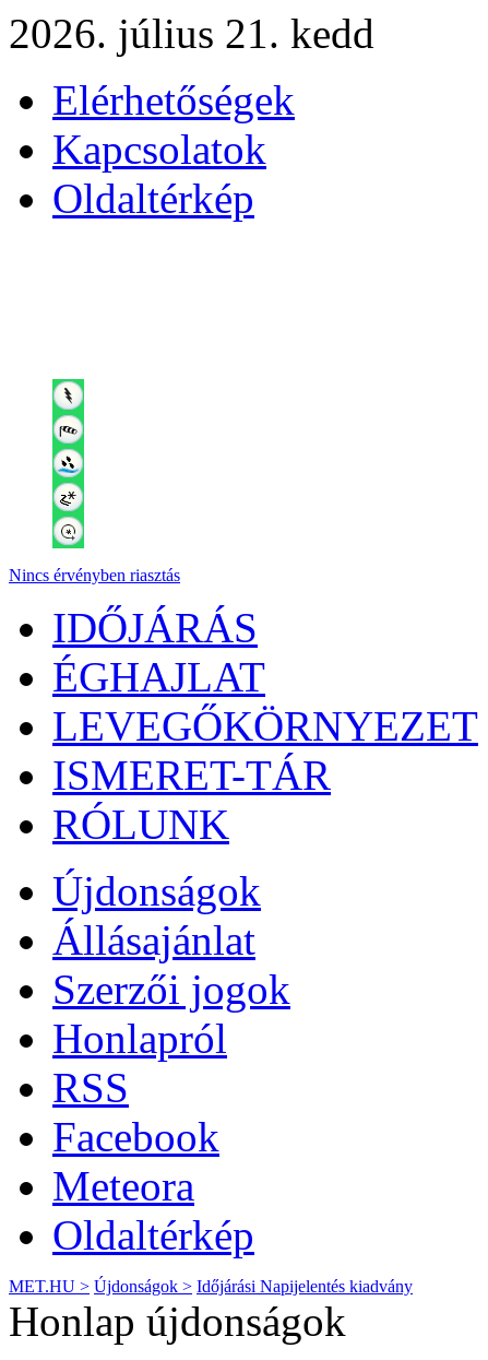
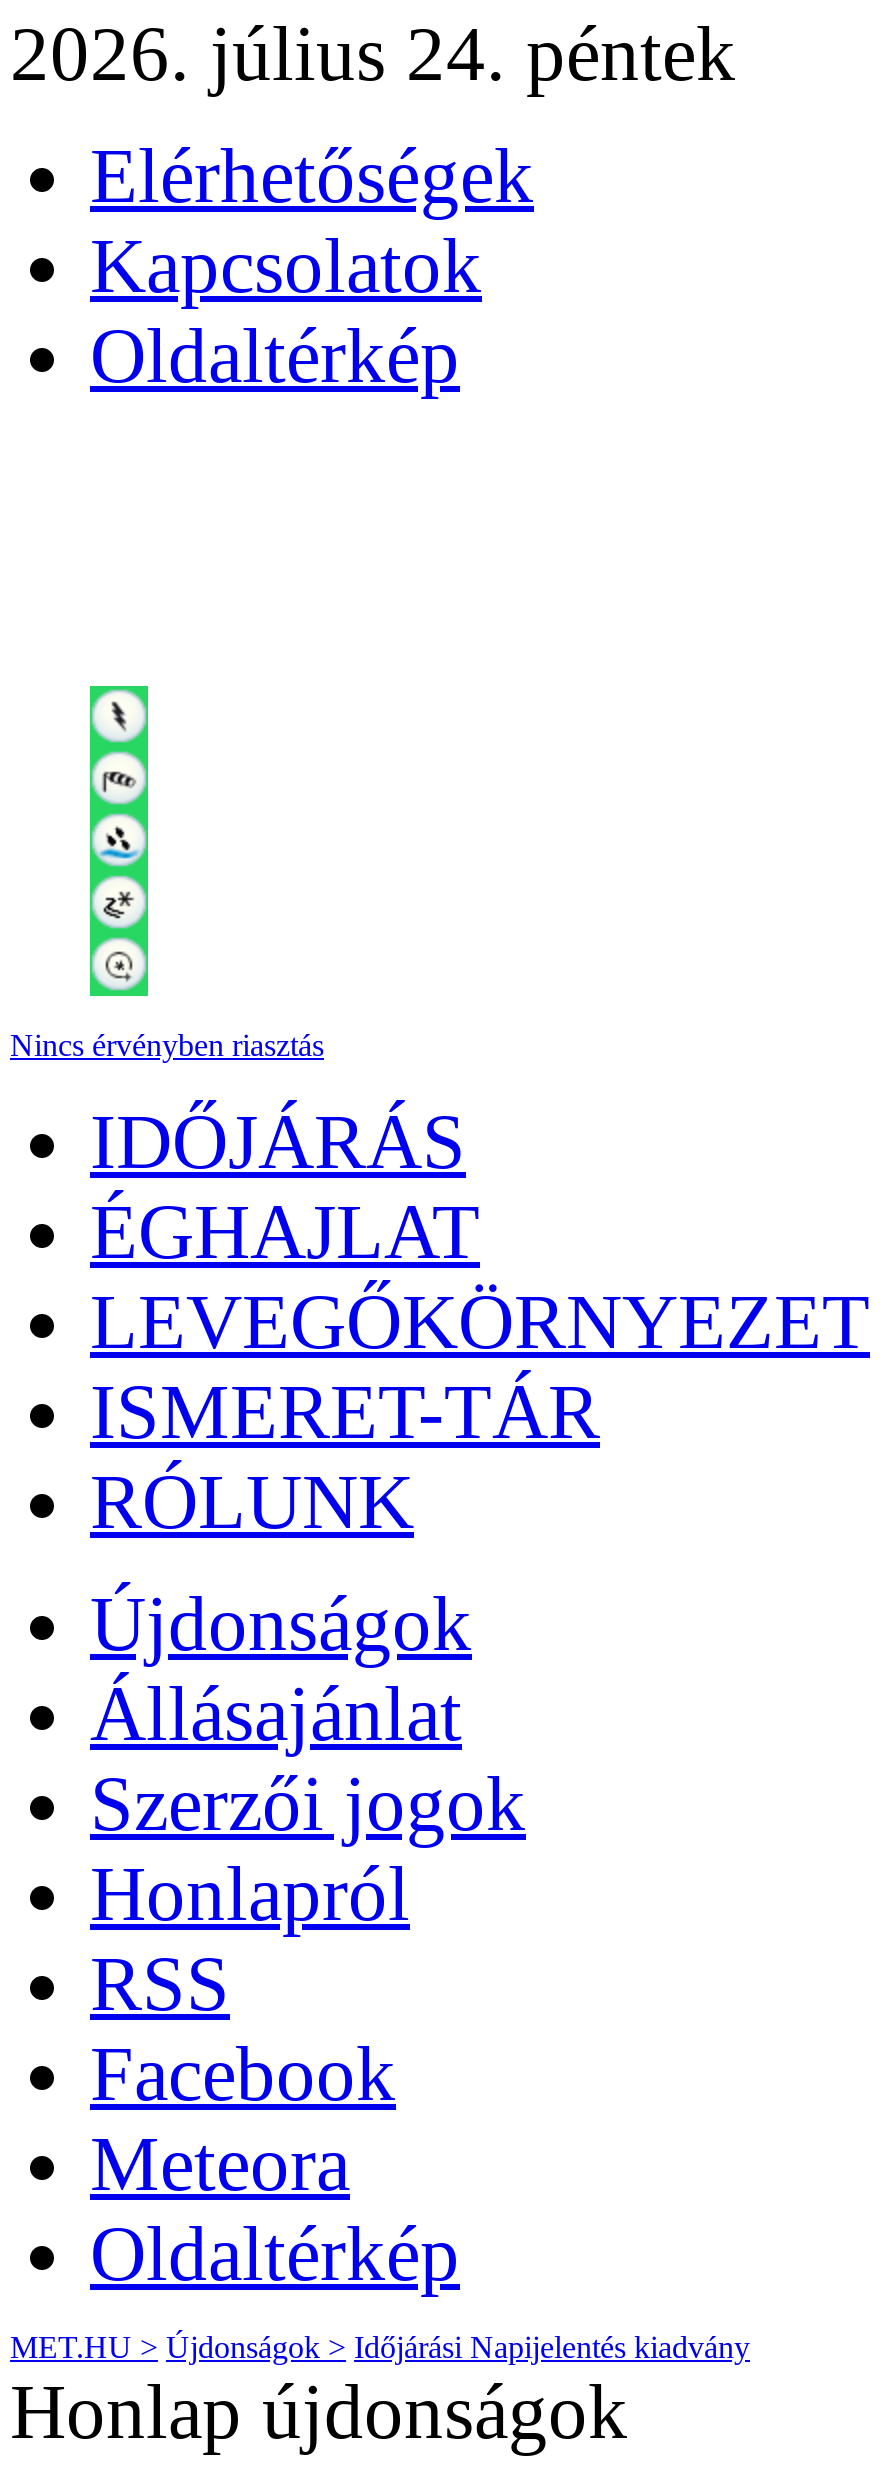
- 2026. július 21. kedd
+ 2026. július 24. péntek
